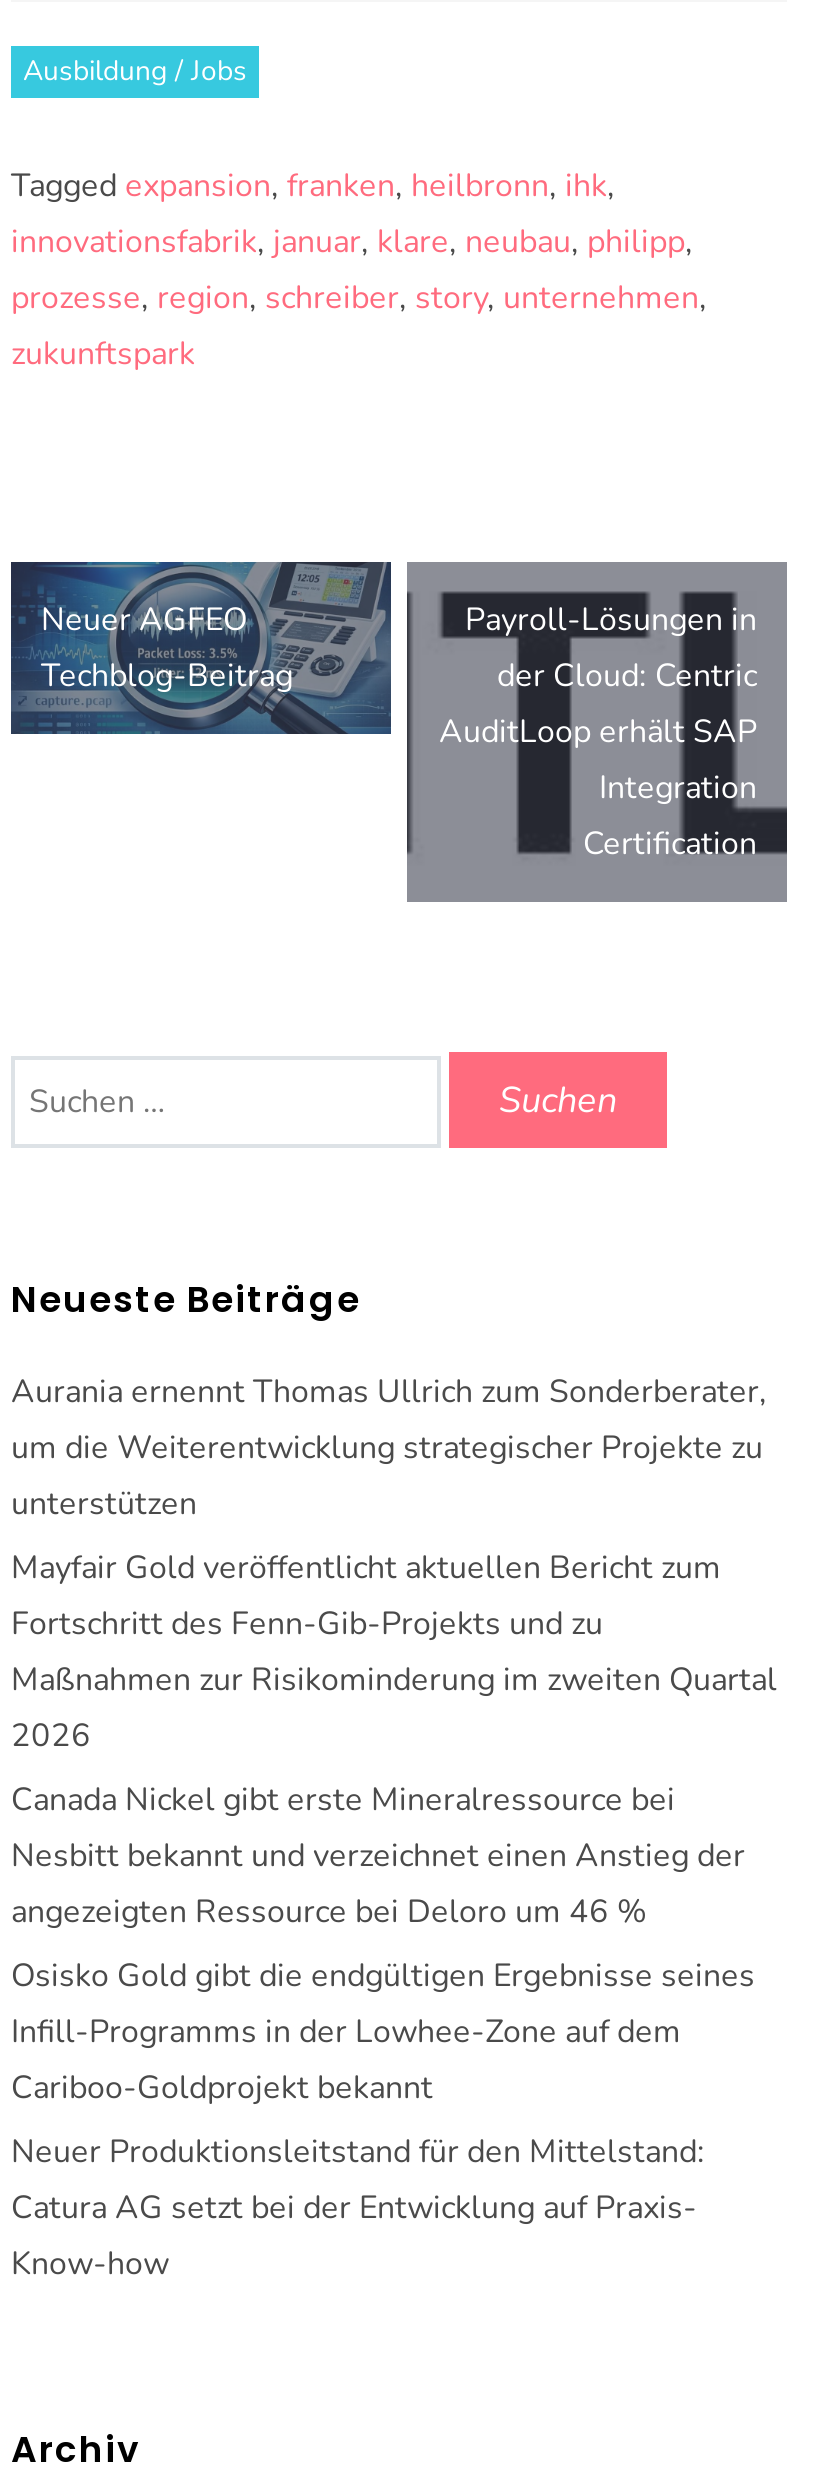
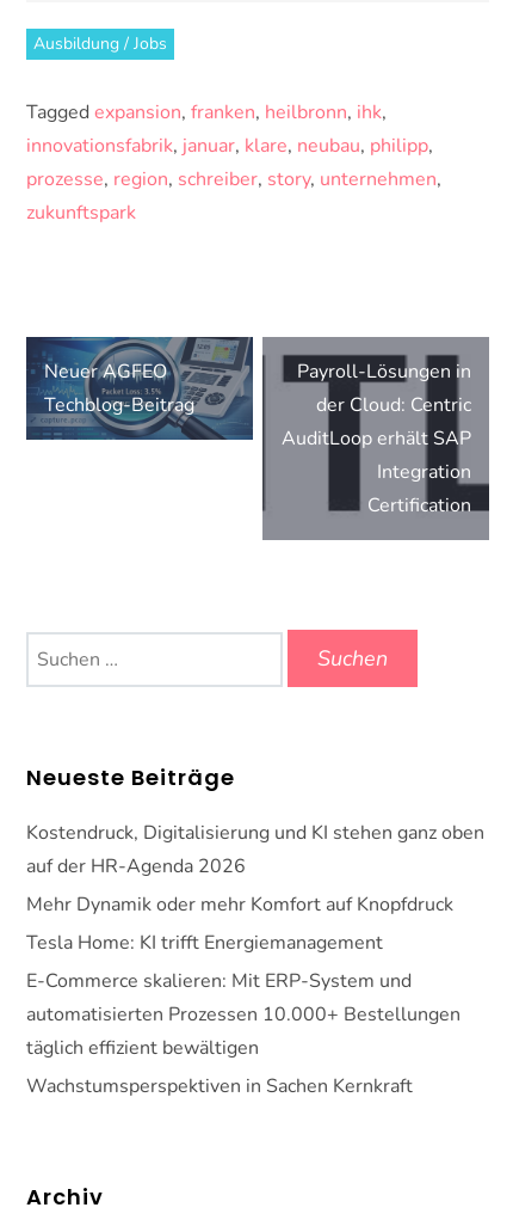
- Aurania ernennt Thomas Ullrich zum Sonderberater,
- um die Weiterentwicklung strategischer Projekte zu
- unterstützen
+ Kostendruck, Digitalisierung und KI stehen ganz oben
+ auf der HR-Agenda 2026

- Mayfair Gold veröffentlicht aktuellen Bericht zum
- Fortschritt des Fenn-Gib-Projekts und zu
- Maßnahmen zur Risikominderung im zweiten Quartal
- 2026
+ Mehr Dynamik oder mehr Komfort auf Knopfdruck

- Canada Nickel gibt erste Mineralressource bei
- Nesbitt bekannt und verzeichnet einen Anstieg der
- angezeigten Ressource bei Deloro um 46 %
+ Tesla Home: KI trifft Energiemanagement

- Osisko Gold gibt die endgültigen Ergebnisse seines
- Infill-Programms in der Lowhee-Zone auf dem
- Cariboo-Goldprojekt bekannt
+ E-Commerce skalieren: Mit ERP-System und
+ automatisierten Prozessen 10.000+ Bestellungen
+ täglich effizient bewältigen

- Neuer Produktionsleitstand für den Mittelstand:
- Catura AG setzt bei der Entwicklung auf Praxis-
- Know-how
+ Wachstumsperspektiven in Sachen Kernkraft
